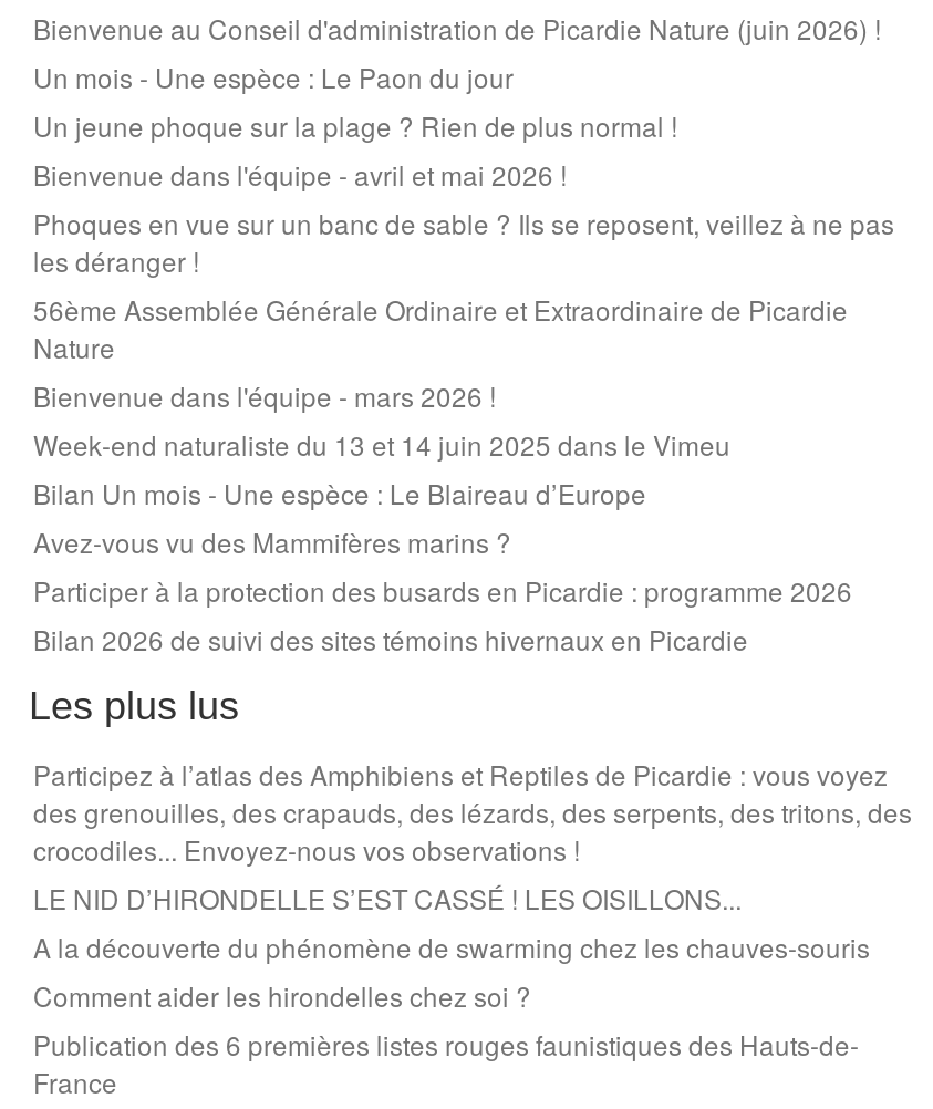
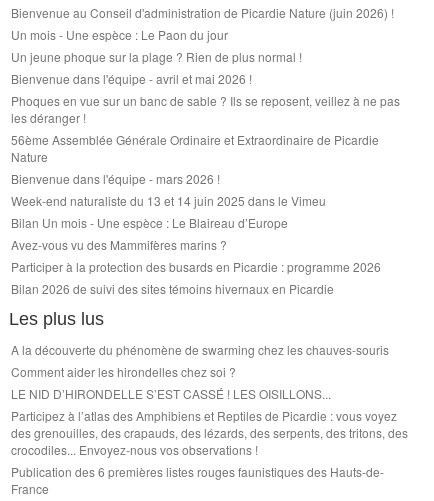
moved down: Participez à l’atlas des Amphibiens et Reptiles de Picardie : vous voyez | des grenouilles, des crapauds, des lézards, des serpents, des tritons, des | crocodiles... Envoyez-nous vos observations !

moved up: A la découverte du phénomène de swarming chez les chauves-souris | Comment aider les hirondelles chez soi ? | LE NID D’HIRONDELLE S’EST CASSÉ ! LES OISILLONS...
